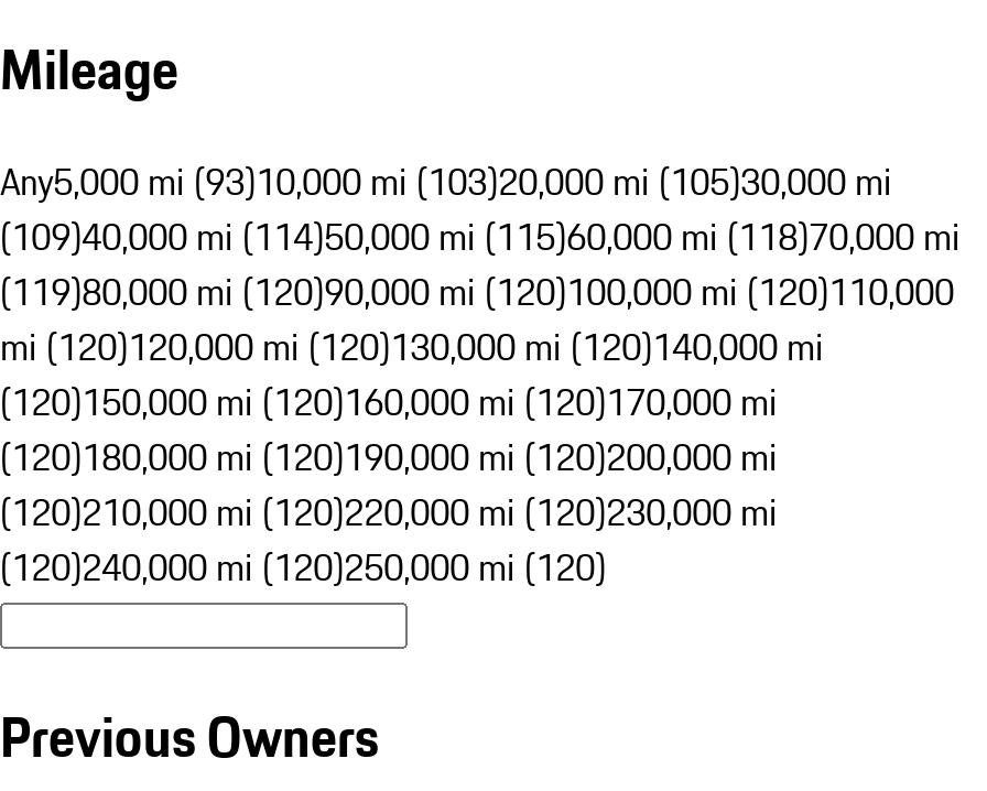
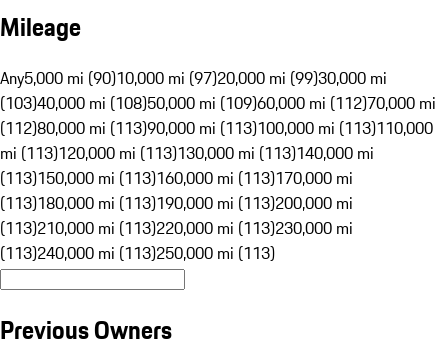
- Any5,000 mi (93)10,000 mi (103)20,000 mi (105)30,000 mi
+ Any5,000 mi (90)10,000 mi (97)20,000 mi (99)30,000 mi

- (109)40,000 mi (114)50,000 mi (115)60,000 mi (118)70,000 mi
+ (103)40,000 mi (108)50,000 mi (109)60,000 mi (112)70,000 mi

- (119)80,000 mi (120)90,000 mi (120)100,000 mi (120)110,000
+ (112)80,000 mi (113)90,000 mi (113)100,000 mi (113)110,000

- mi (120)120,000 mi (120)130,000 mi (120)140,000 mi
+ mi (113)120,000 mi (113)130,000 mi (113)140,000 mi

- (120)150,000 mi (120)160,000 mi (120)170,000 mi
+ (113)150,000 mi (113)160,000 mi (113)170,000 mi

- (120)180,000 mi (120)190,000 mi (120)200,000 mi
+ (113)180,000 mi (113)190,000 mi (113)200,000 mi

- (120)210,000 mi (120)220,000 mi (120)230,000 mi
+ (113)210,000 mi (113)220,000 mi (113)230,000 mi

- (120)240,000 mi (120)250,000 mi (120)
+ (113)240,000 mi (113)250,000 mi (113)
